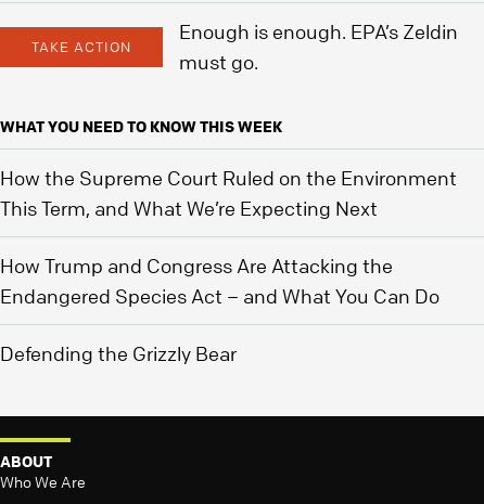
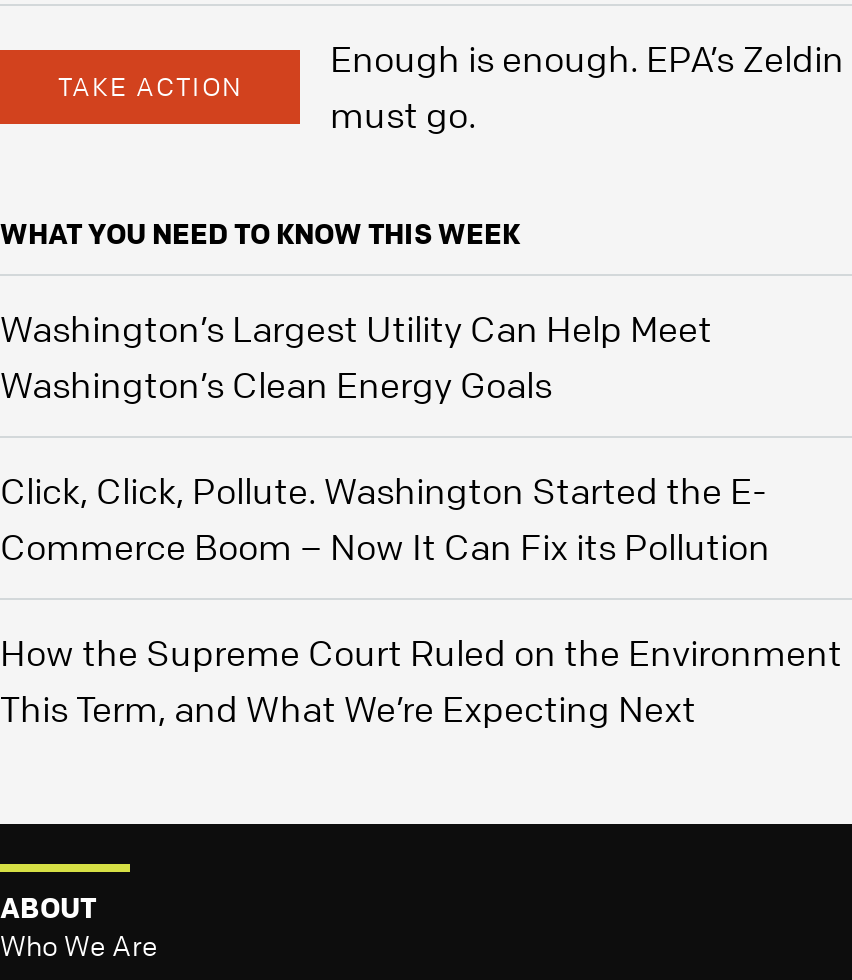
+ Washington’s Largest Utility Can Help Meet
+ Washington’s Clean Energy Goals
+ Click, Click, Pollute. Washington Started the E-
+ Commerce Boom – Now It Can Fix its Pollution

moved down: How the Supreme Court Ruled on the Environment | This Term, and What We’re Expecting Next

- How Trump and Congress Are Attacking the
- Endangered Species Act – and What You Can Do
- Defending the Grizzly Bear
